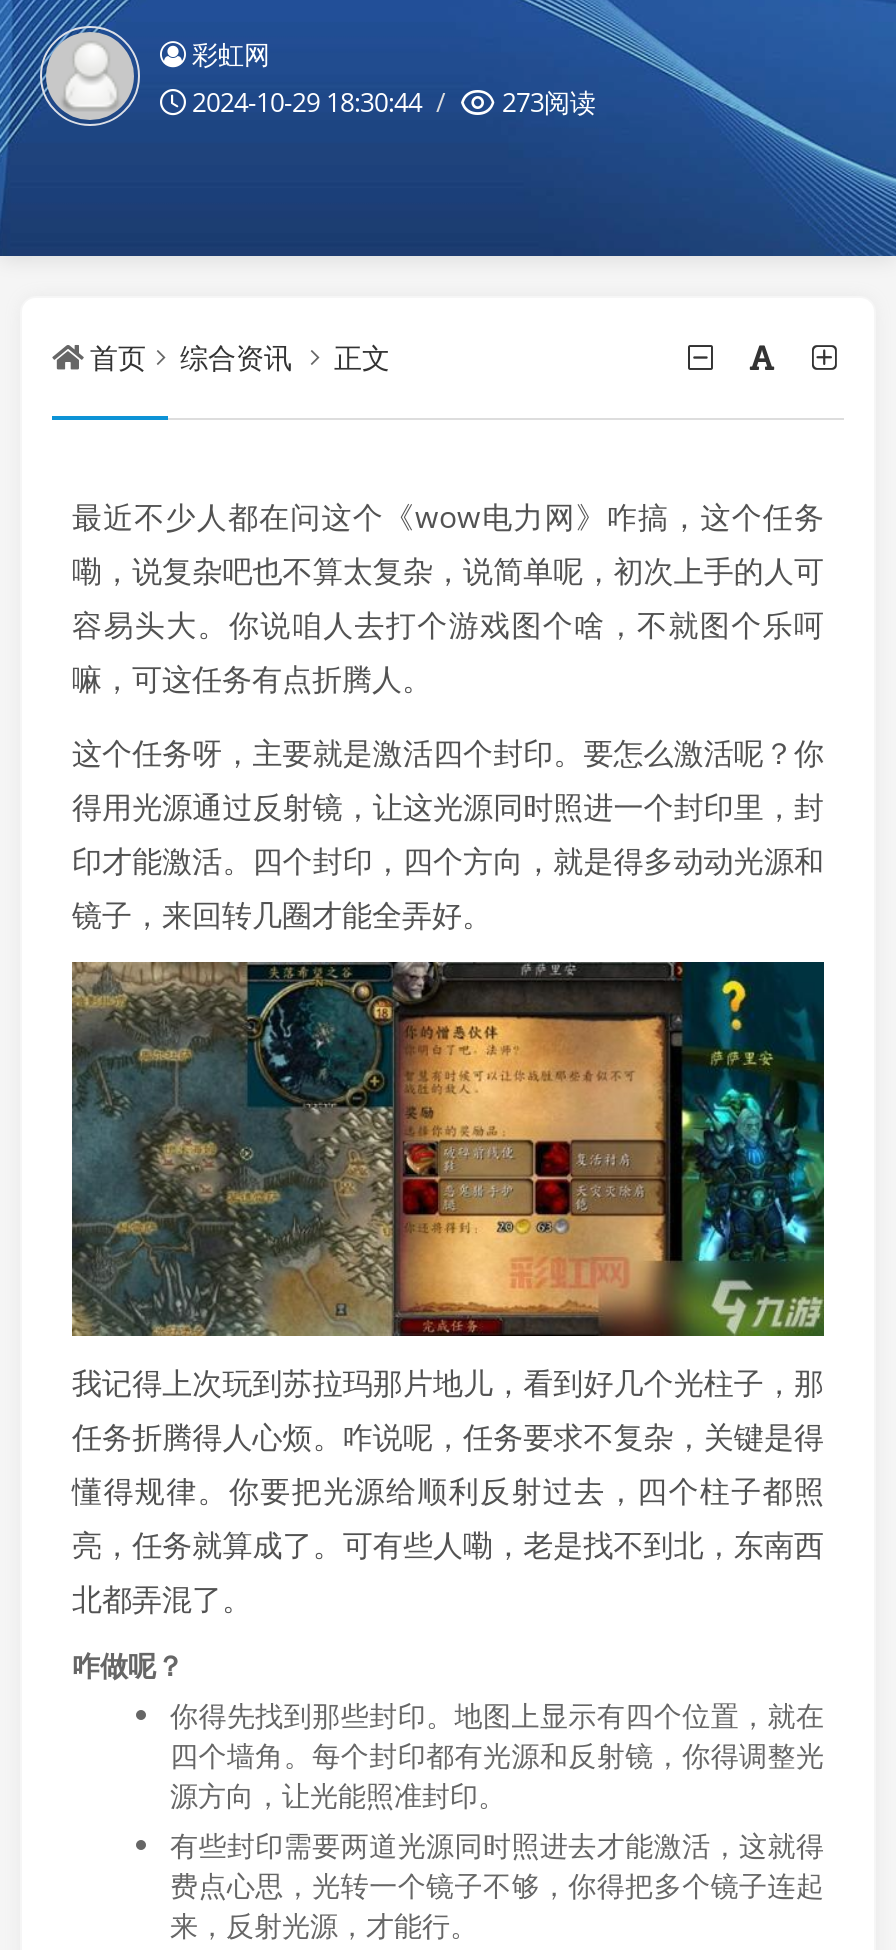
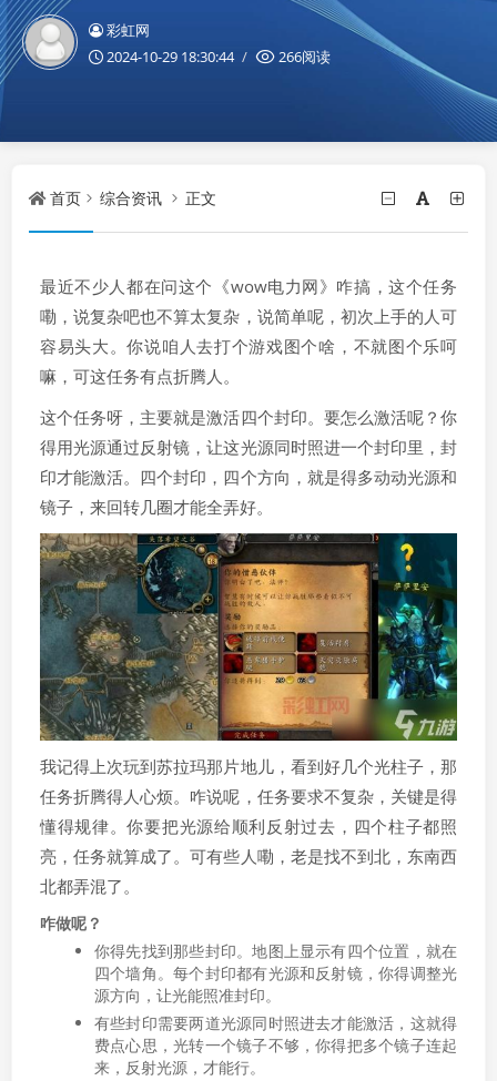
- 273阅读
+ 266阅读
